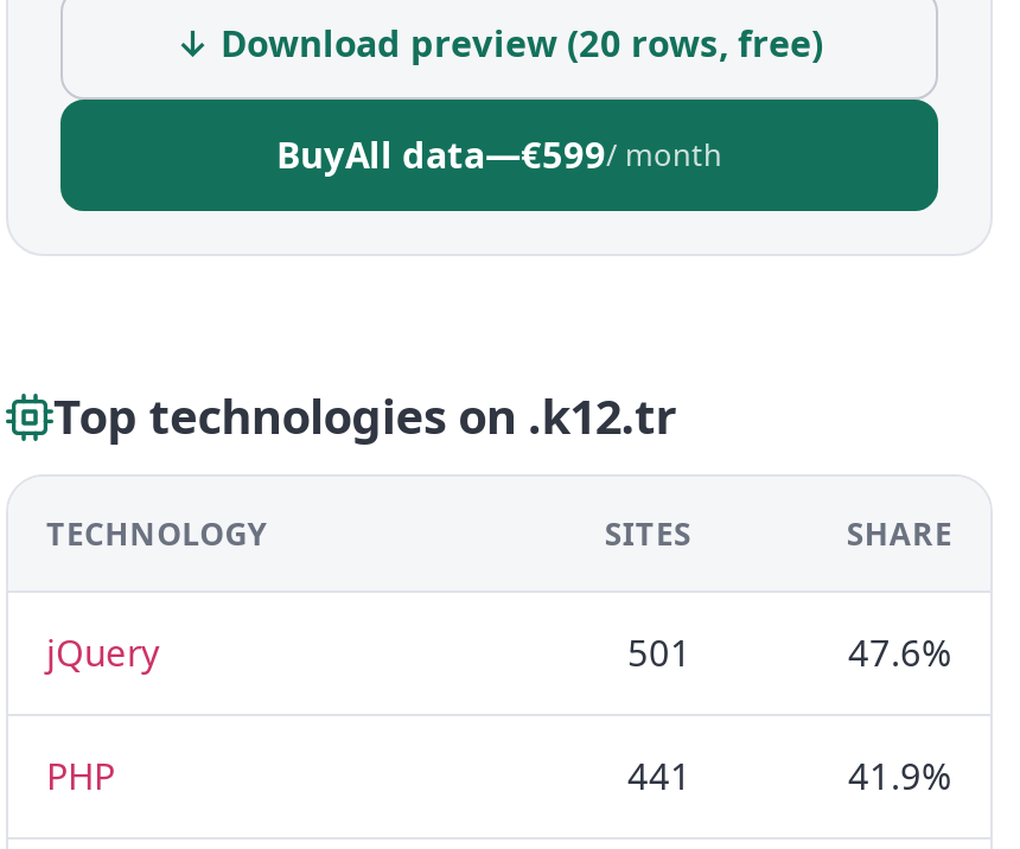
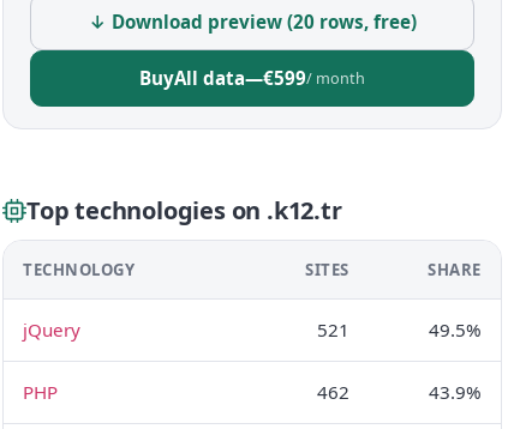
- 501
+ 521

- 47.6%
+ 49.5%

- 441
+ 462

- 41.9%
+ 43.9%
